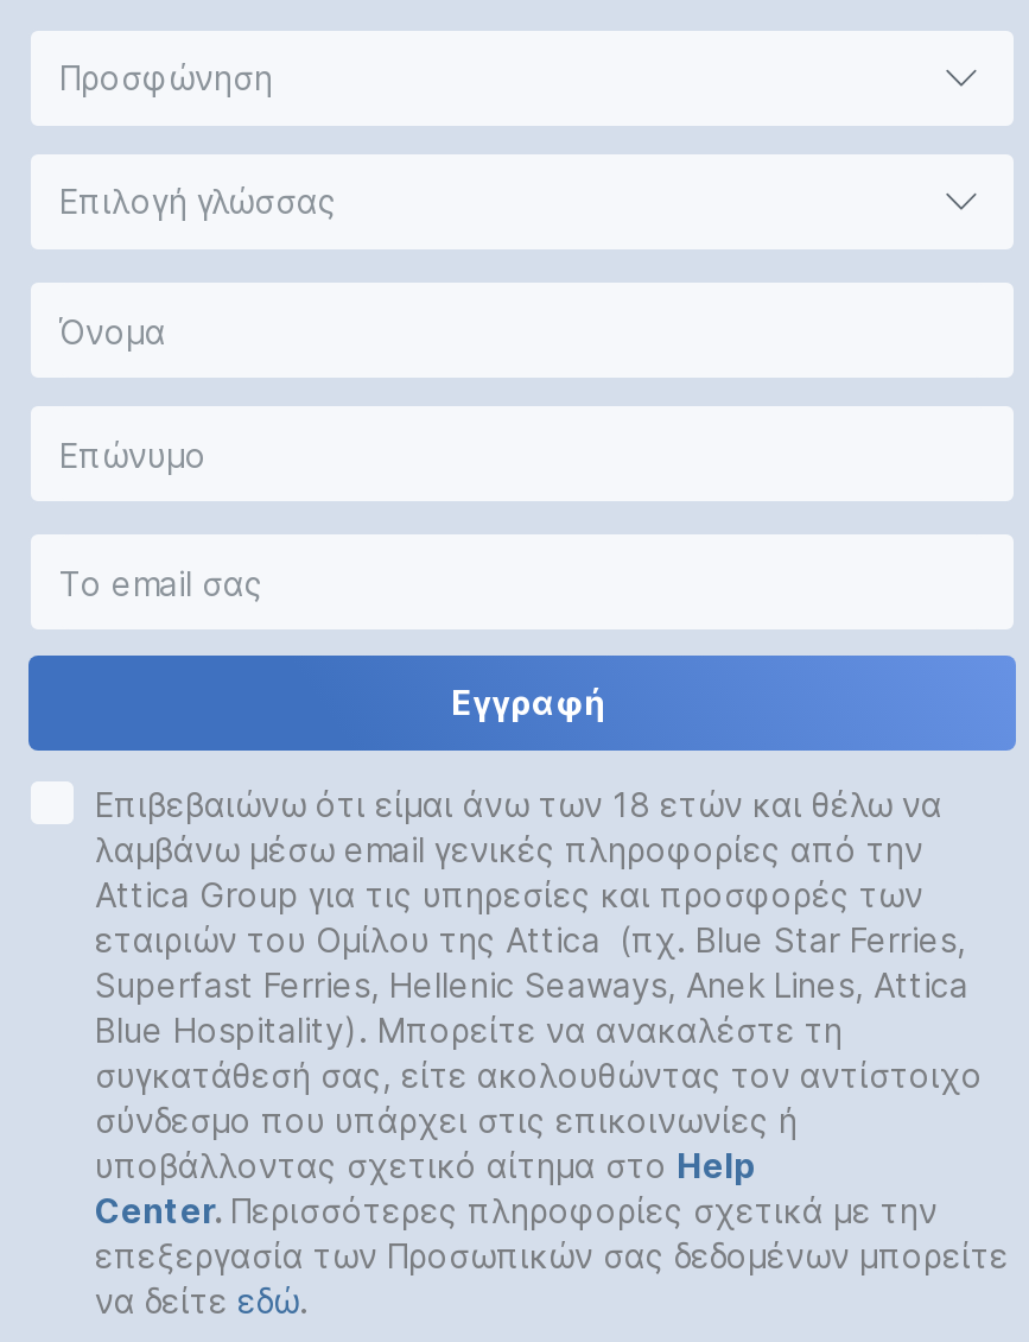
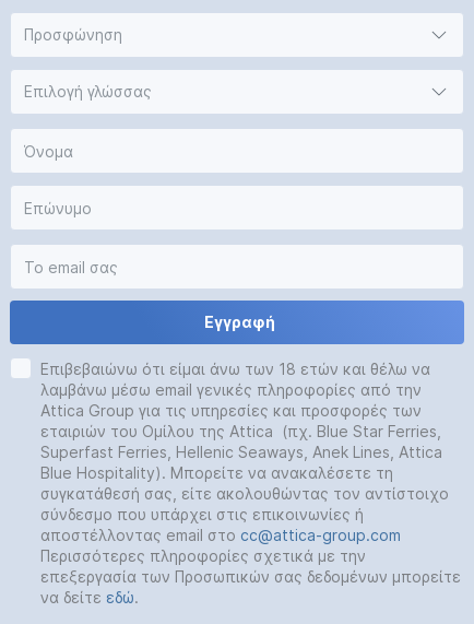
- Blue Hospitality). Μπορείτε να ανακαλέστε τη
+ Blue Hospitality). Μπορείτε να ανακαλέσετε τη

- υποβάλλοντας σχετικό αίτημα στο Help
- Center. Περισσότερες πληροφορίες σχετικά με την
+ αποστέλλοντας email στο cc@attica-group.com
+ Περισσότερες πληροφορίες σχετικά με την
